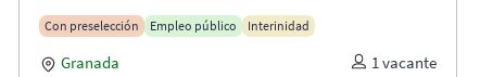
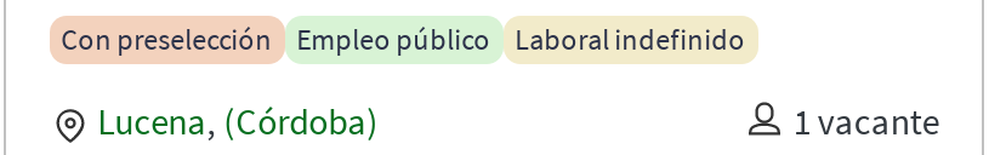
- Interinidad
+ Laboral indefinido

- Granada
+ Lucena, (Córdoba)
